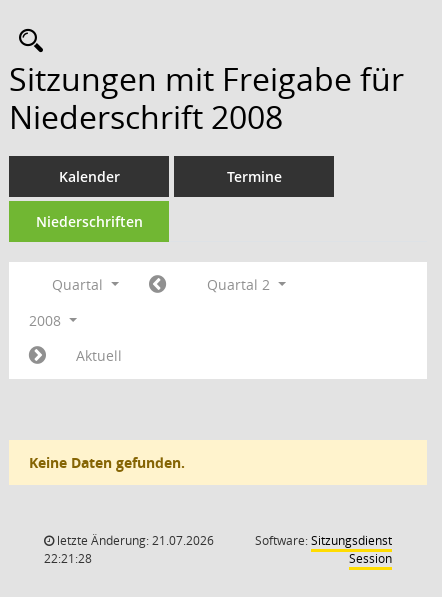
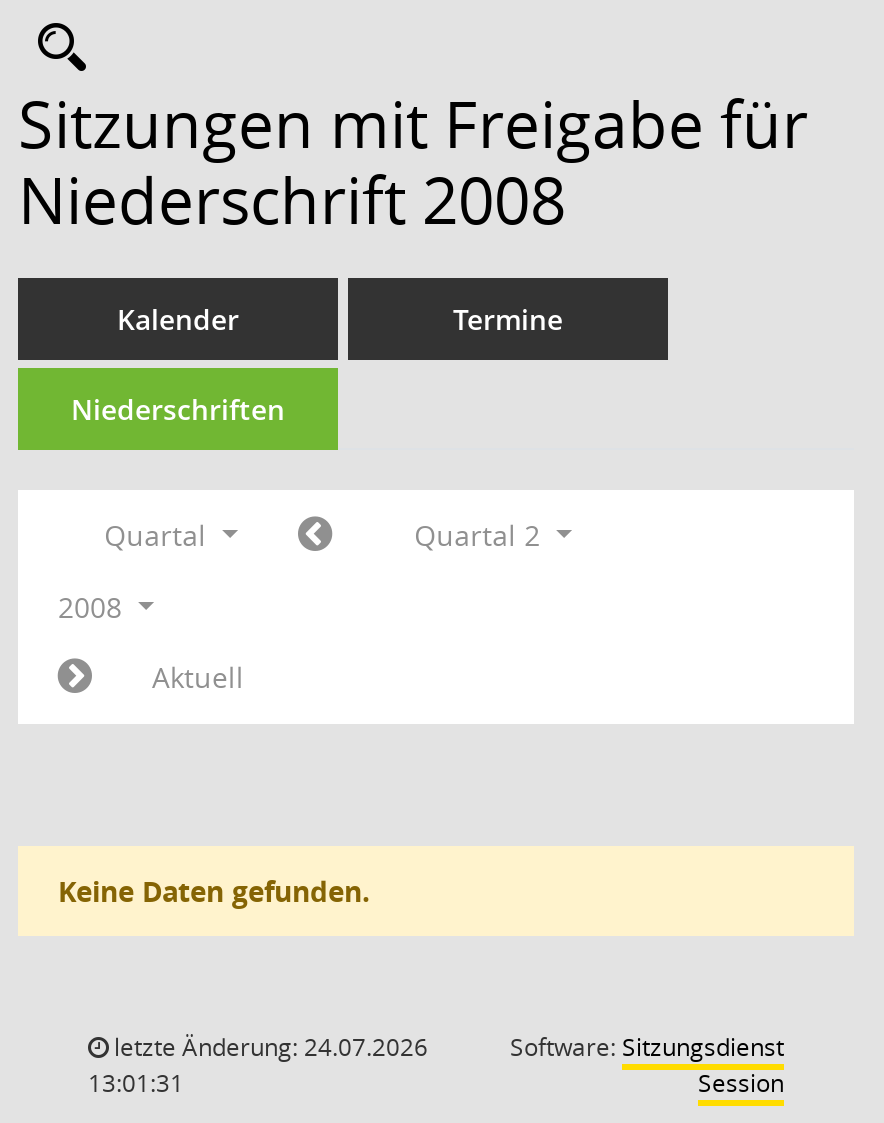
- letzte Änderung: 21.07.2026
+ letzte Änderung: 24.07.2026

- 22:21:28
+ 13:01:31
